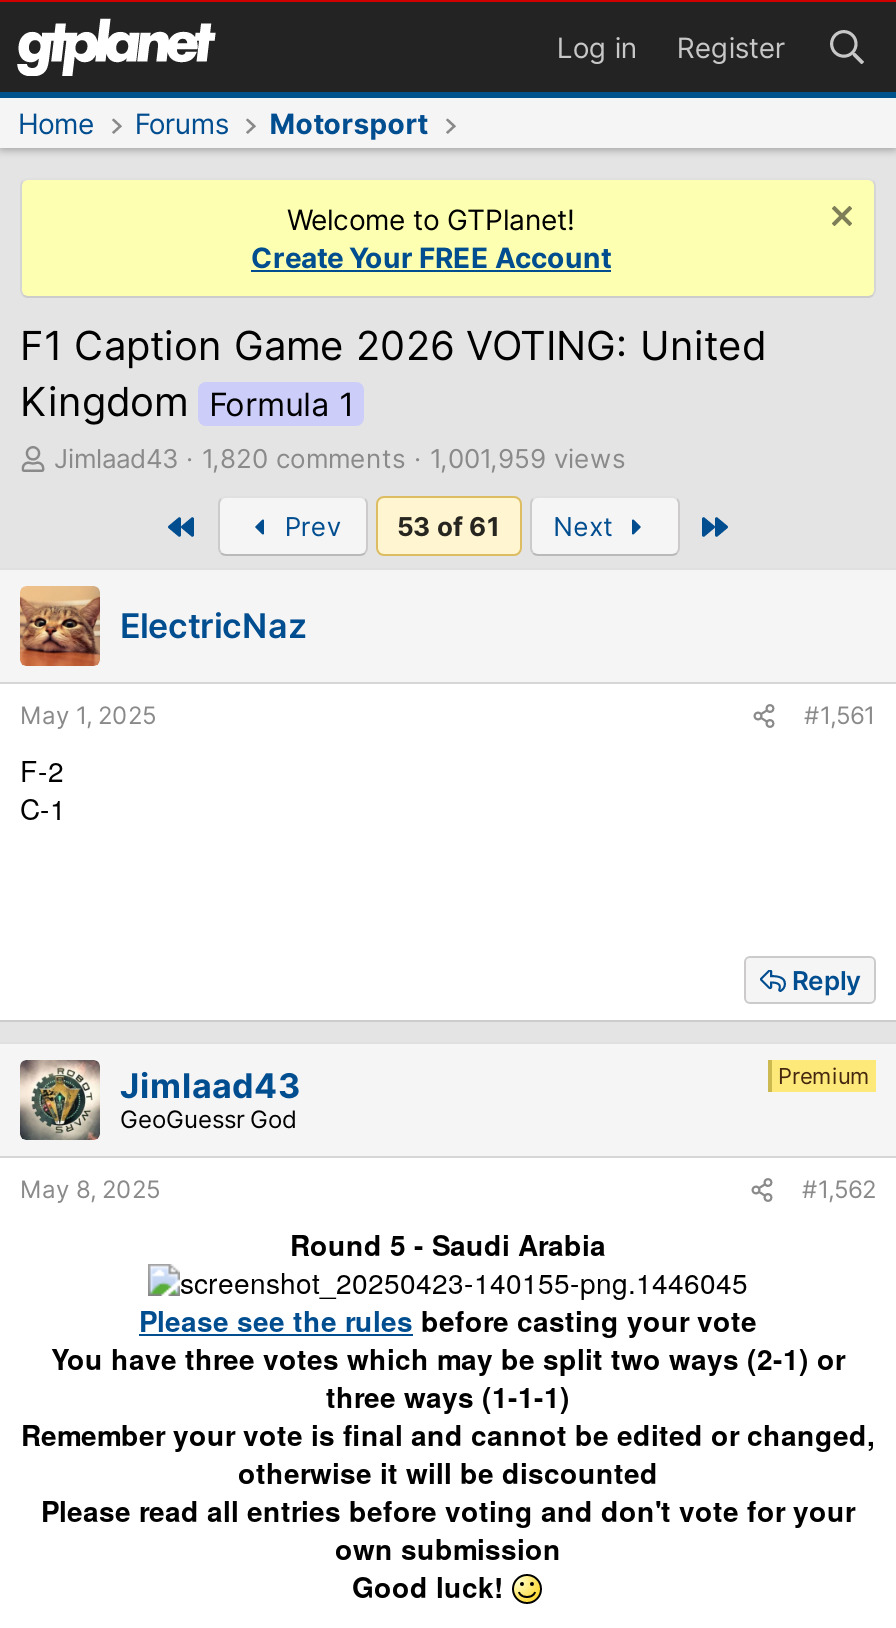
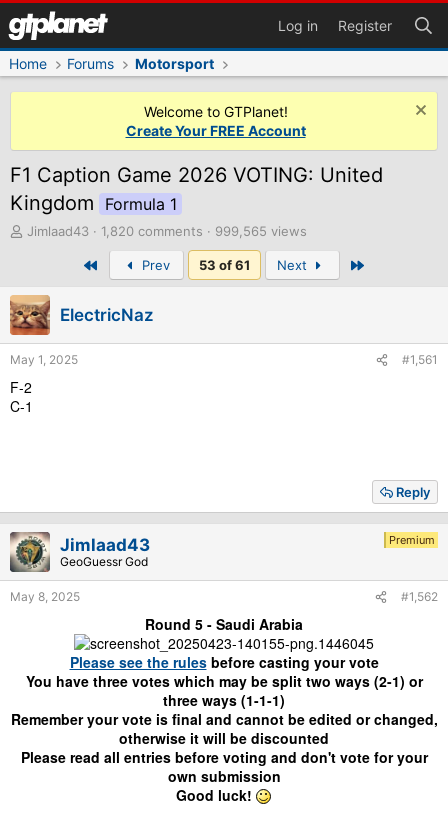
- 1,820 comments 1,001,959 views
+ 1,820 comments 999,565 views
